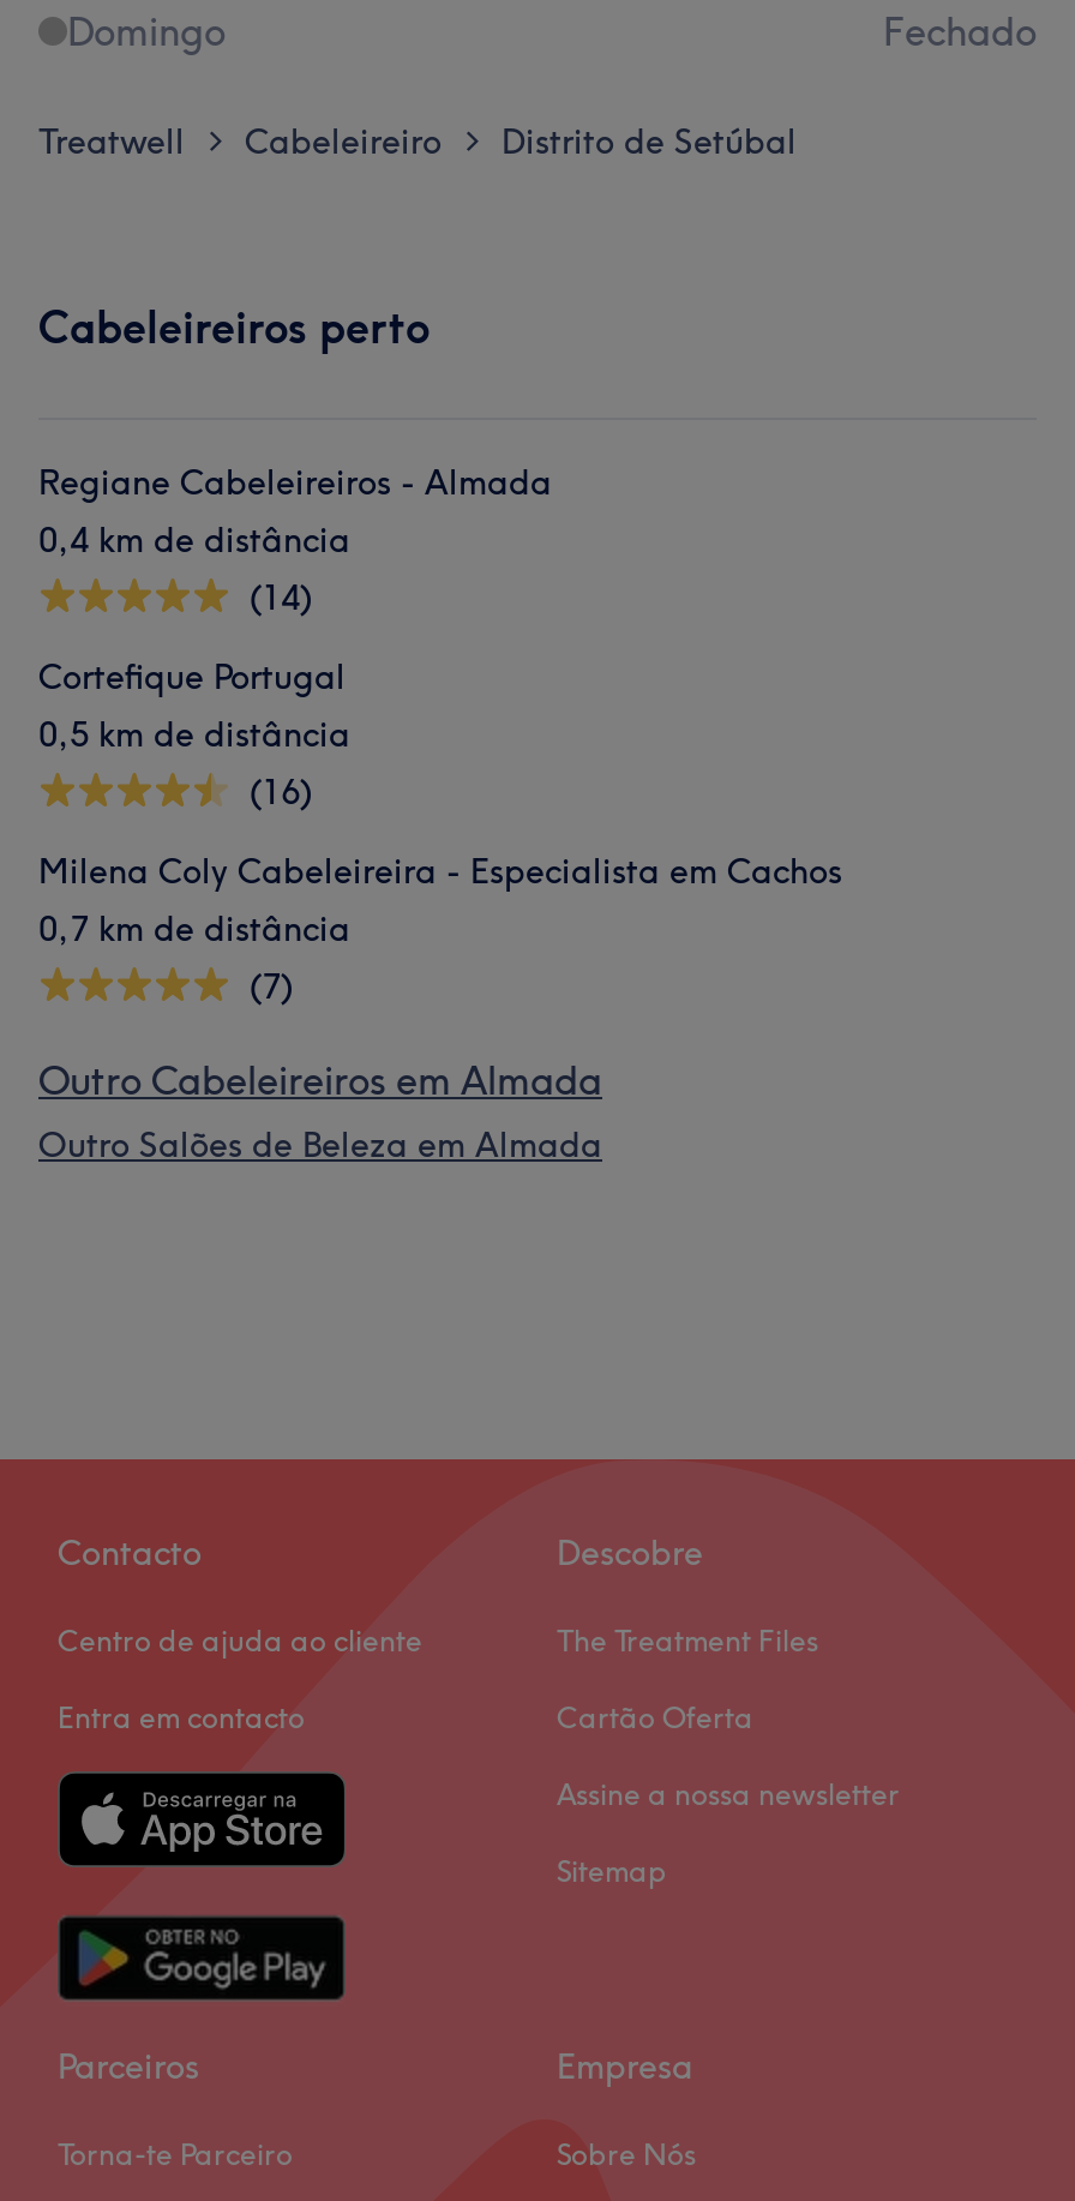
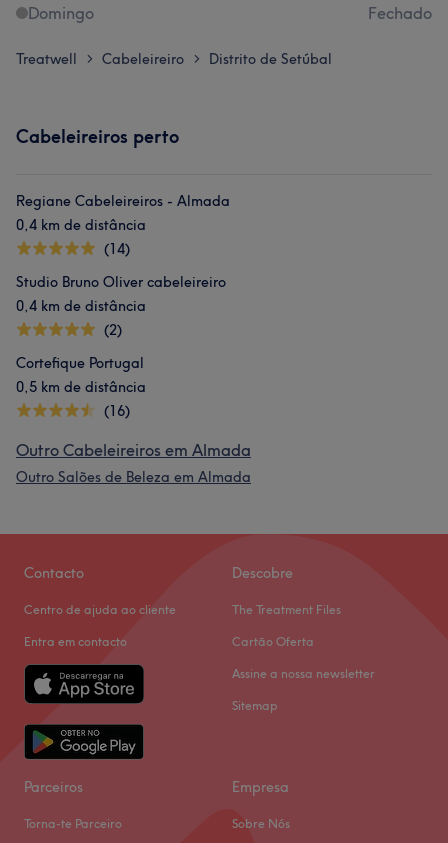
+ Studio Bruno Oliver cabeleireiro
+ 0,4 km de distância
+ (2)

moved down: Cortefique Portugal | 0,5 km de distância | (16)

- Milena Coly Cabeleireira - Especialista em Cachos
- 0,7 km de distância
- (7)
